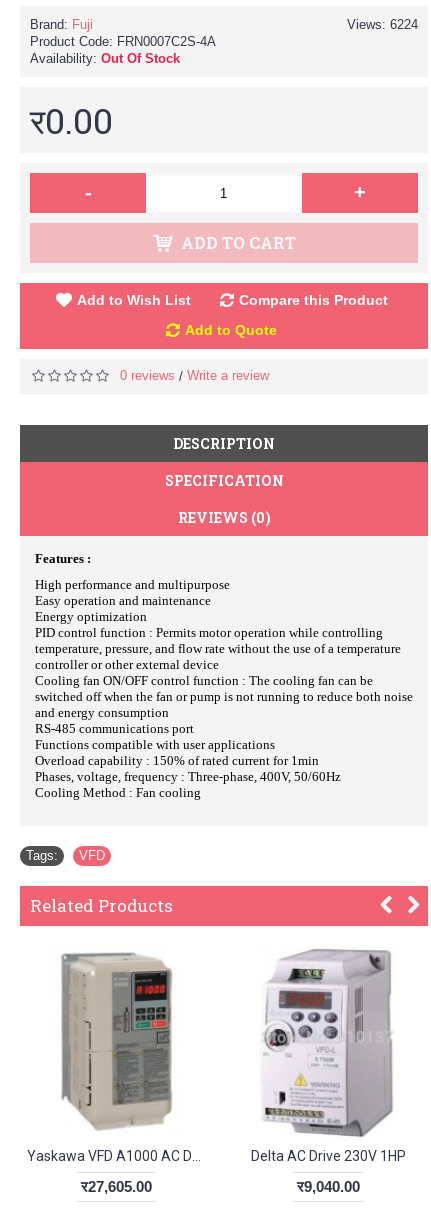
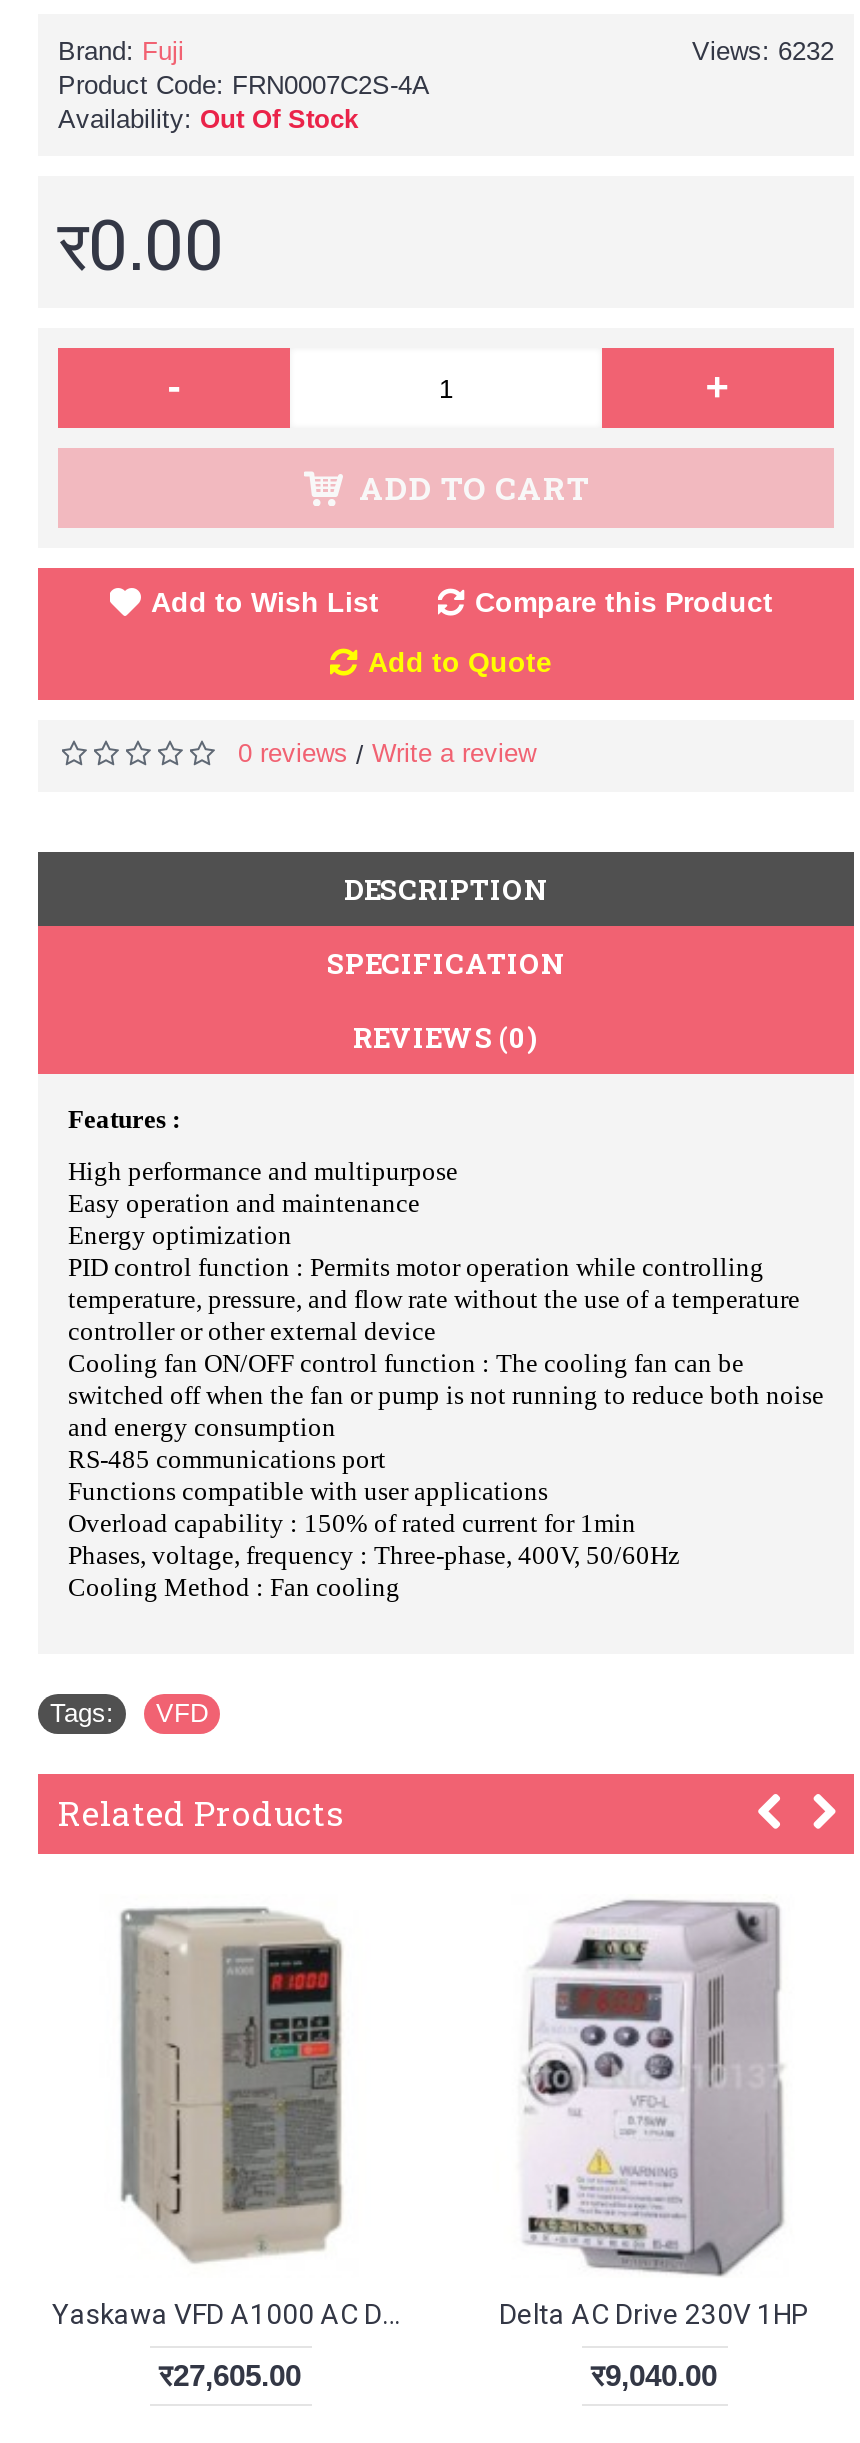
- Views: 6224
+ Views: 6232
